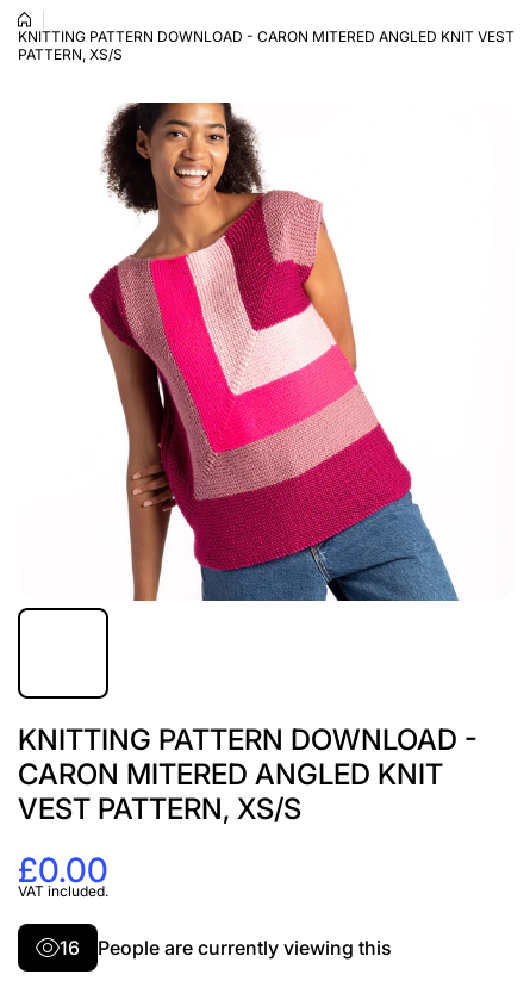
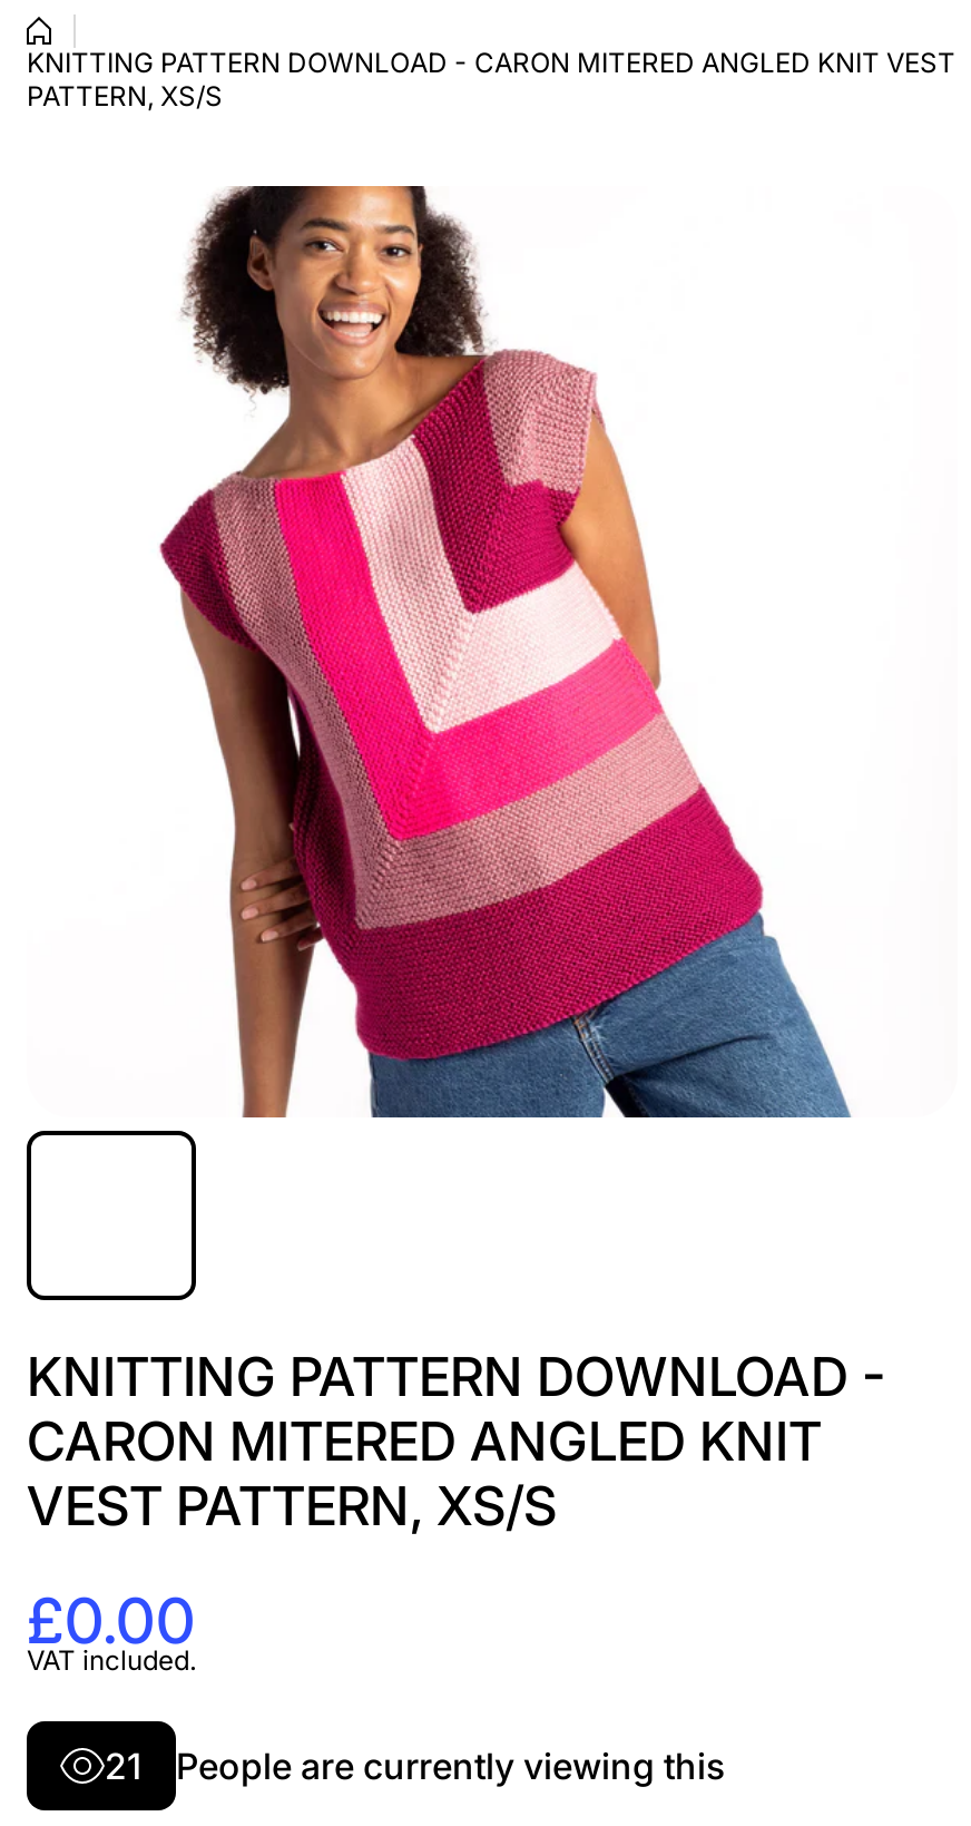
- 16 People are currently viewing this
+ 21 People are currently viewing this
